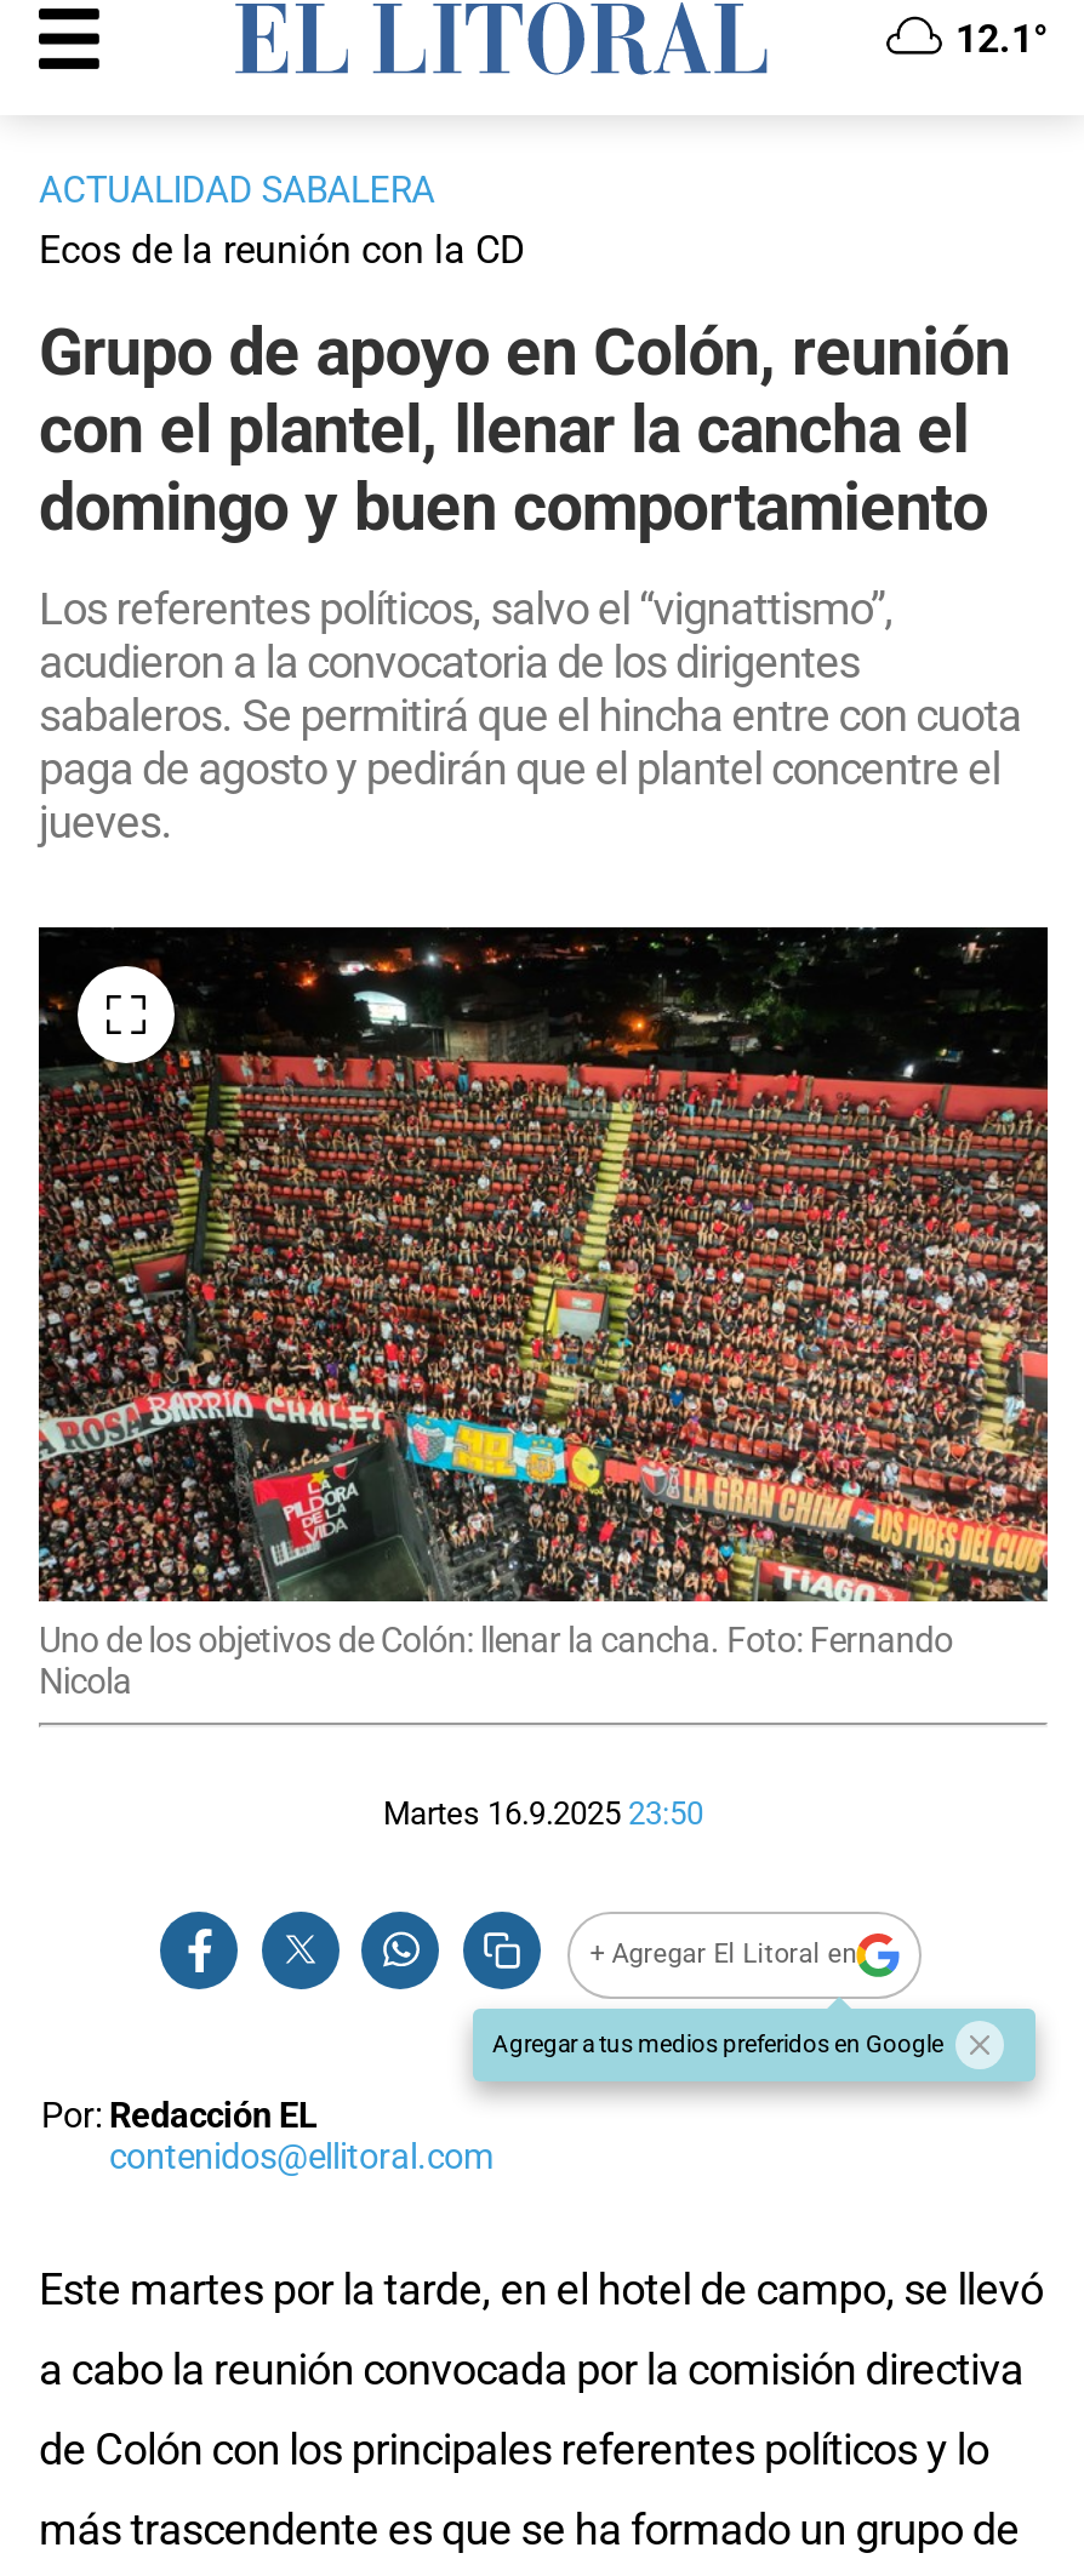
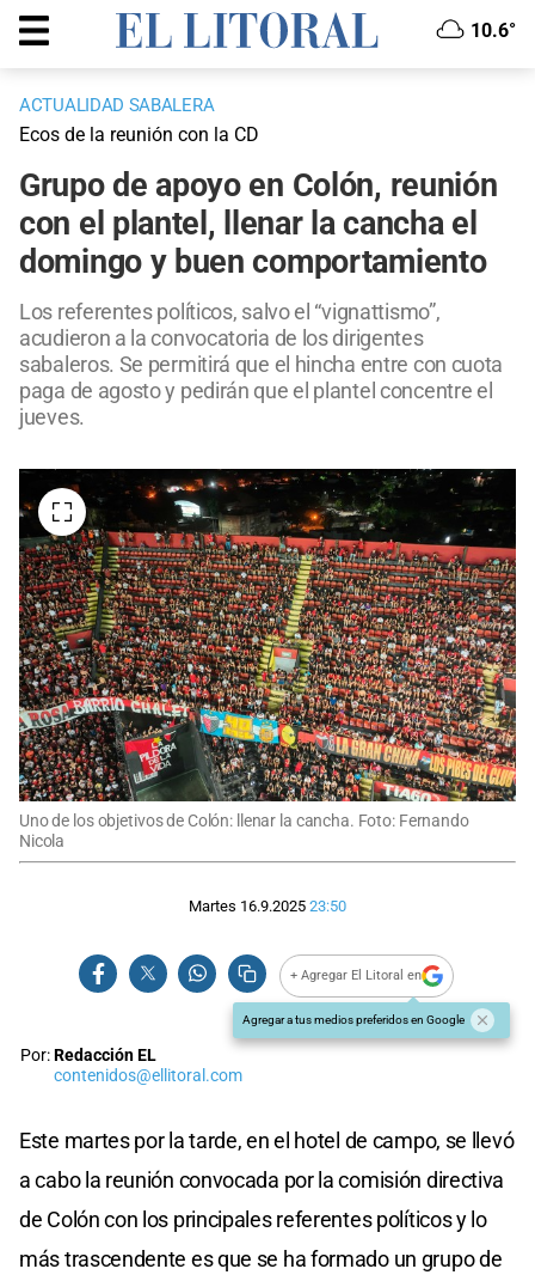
- 12.1°
+ 10.6°
